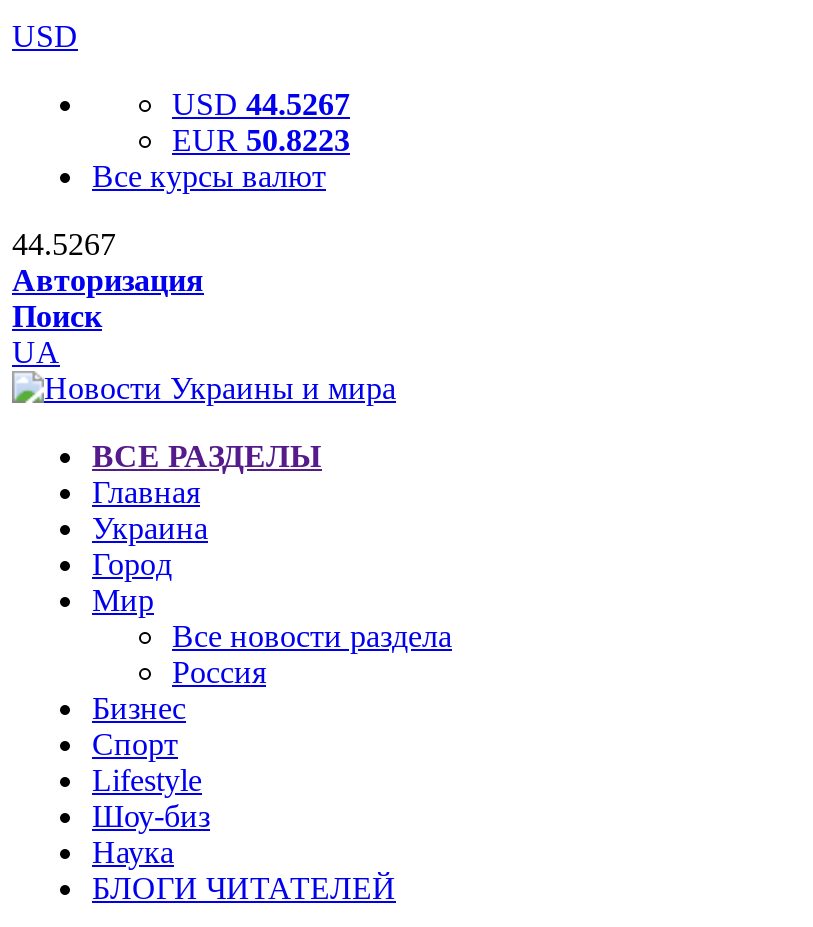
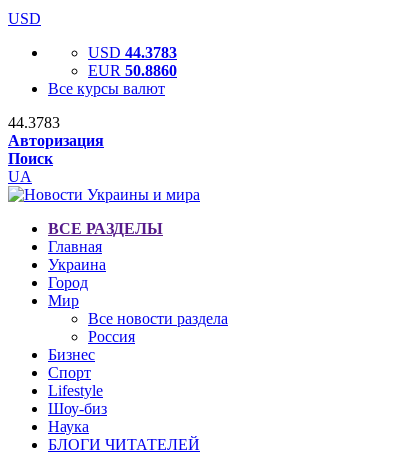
- USD 44.5267
+ USD 44.3783

- EUR 50.8223
+ EUR 50.8860

- 44.5267
+ 44.3783
